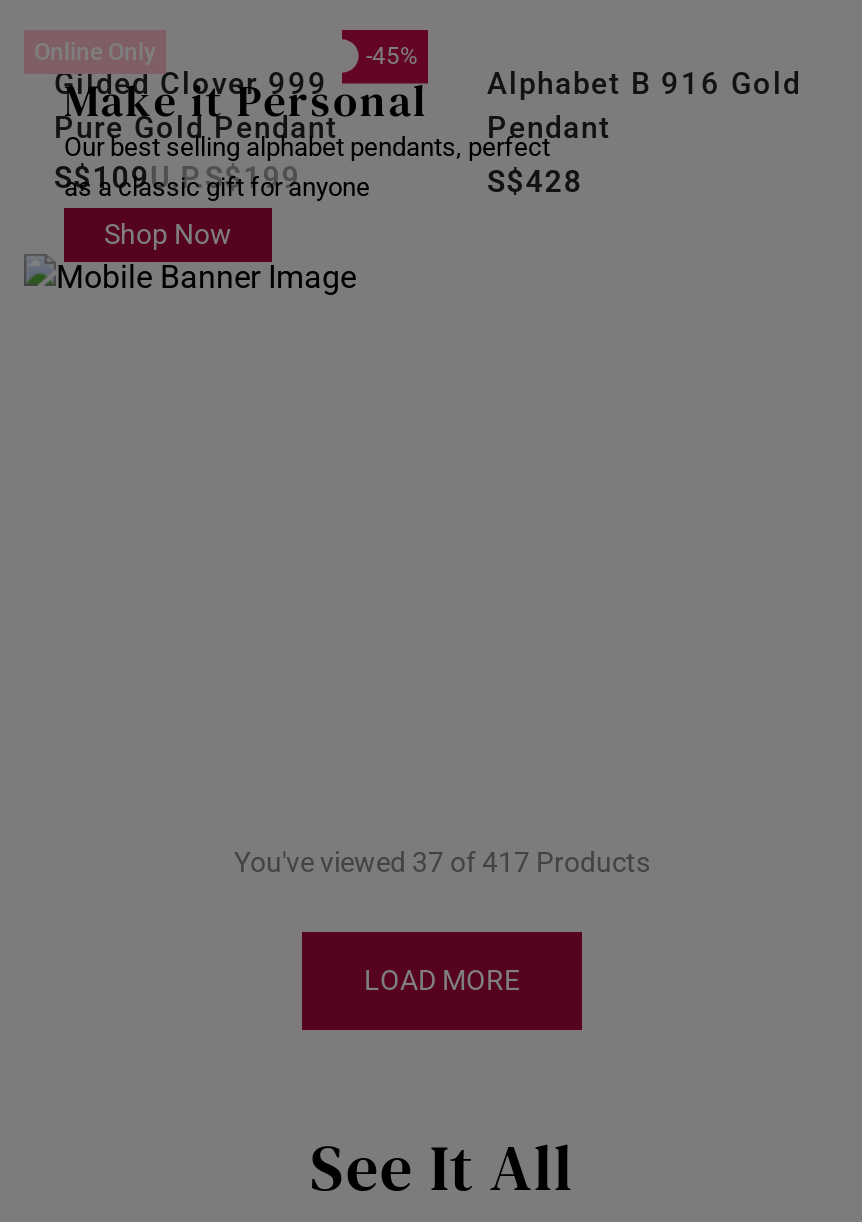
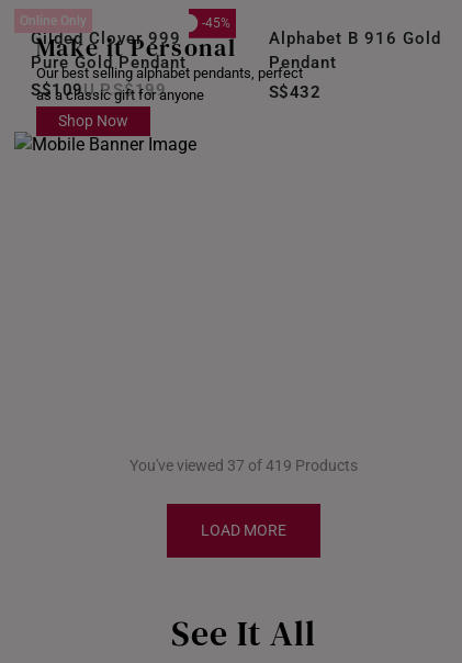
- S$428
+ S$432

- You've viewed 37 of 417 Products
+ You've viewed 37 of 419 Products
